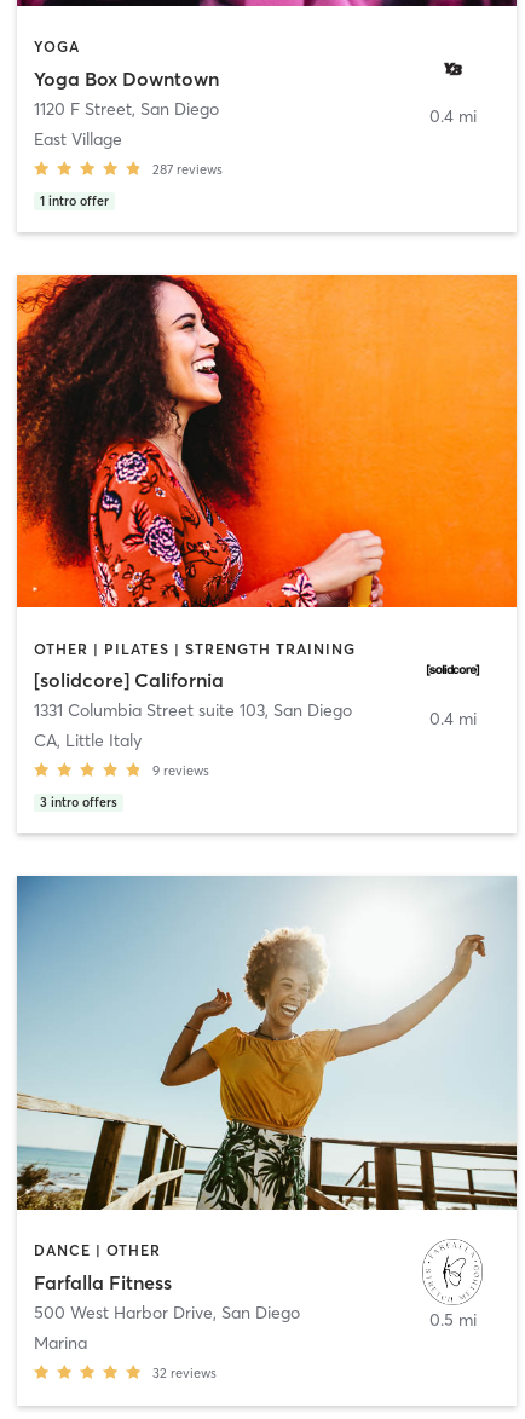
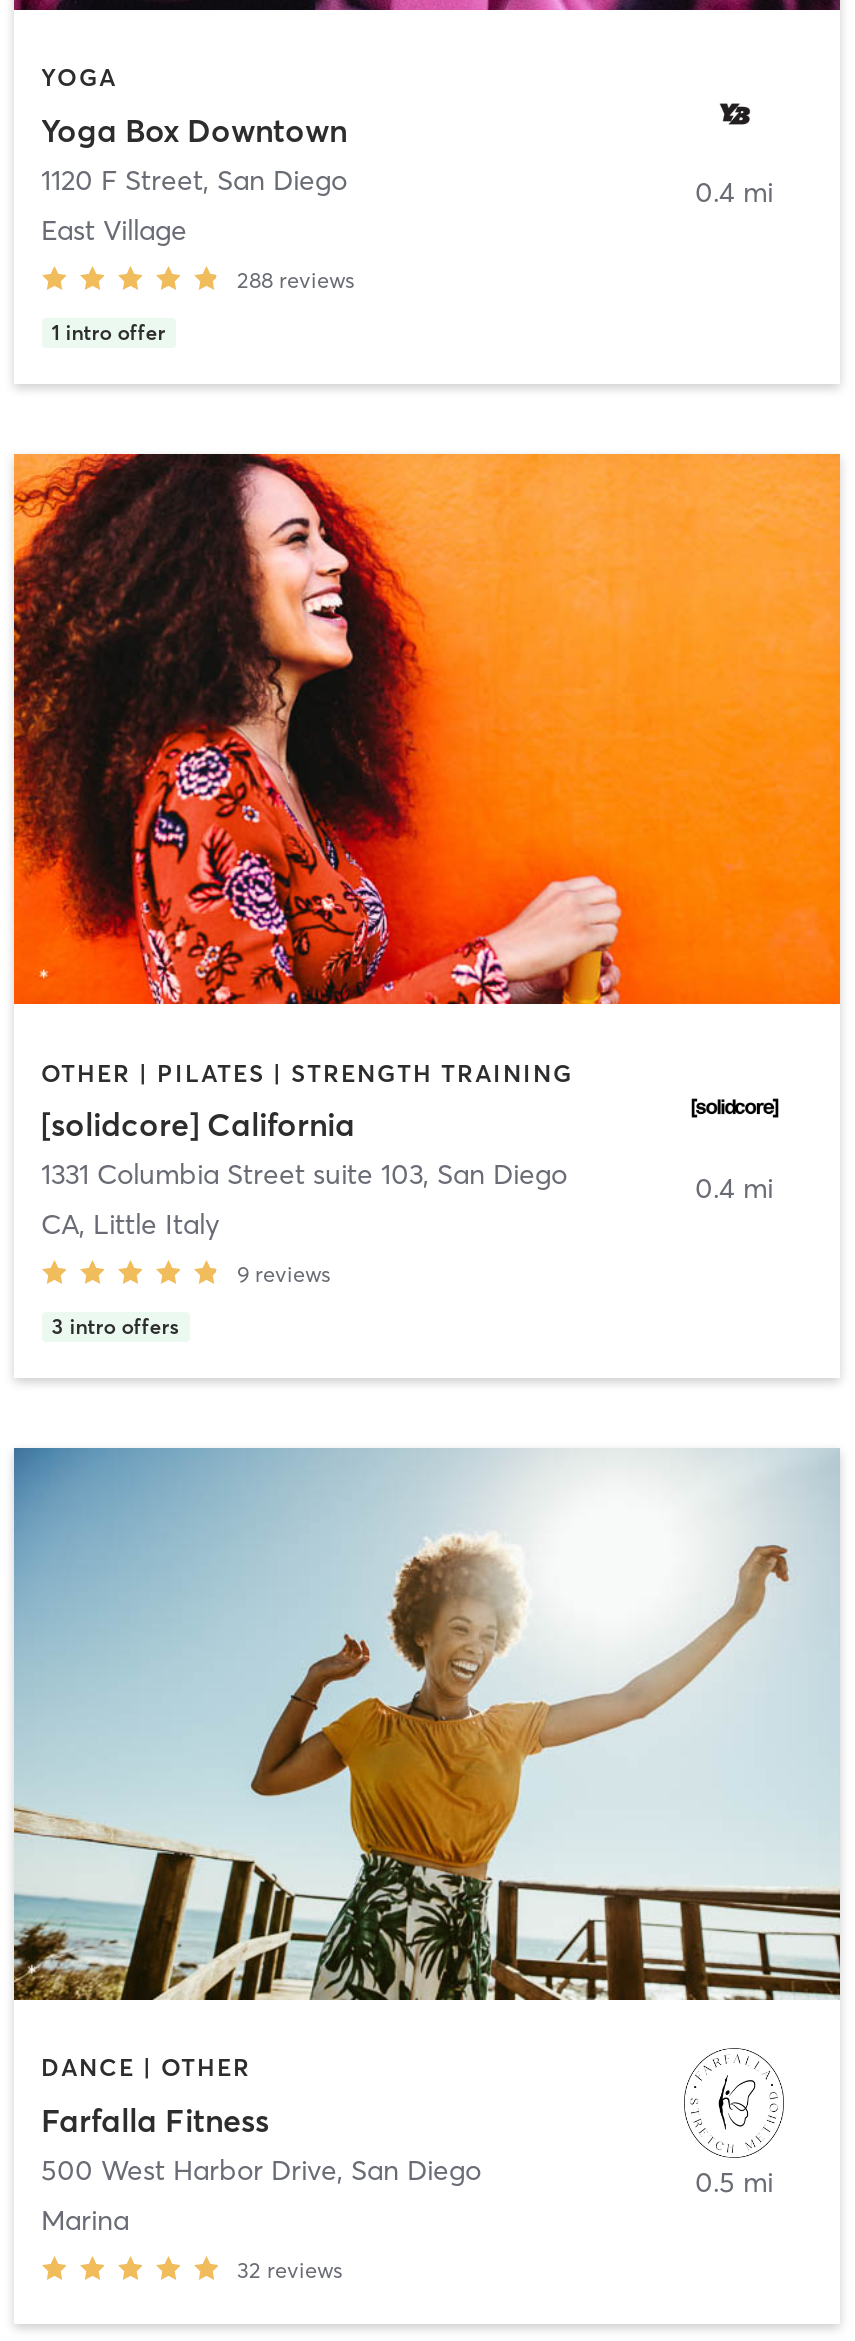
- 287 reviews
+ 288 reviews
